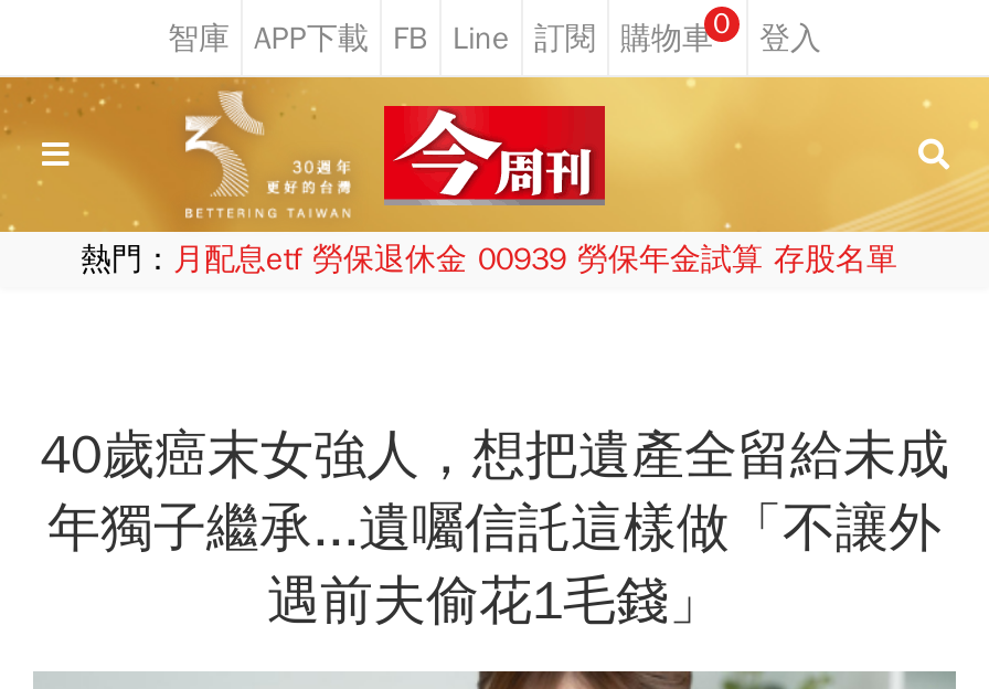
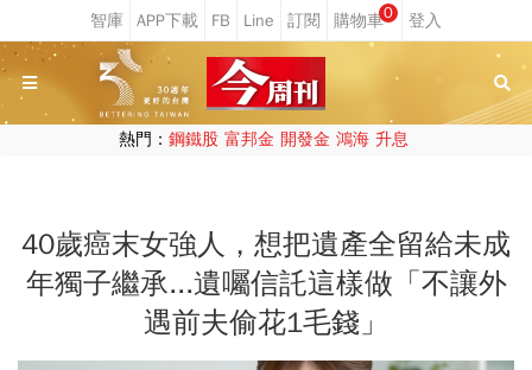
- 熱門：月配息etf 勞保退休金 00939 勞保年金試算 存股名單
+ 熱門：鋼鐵股 富邦金 開發金 鴻海 升息
